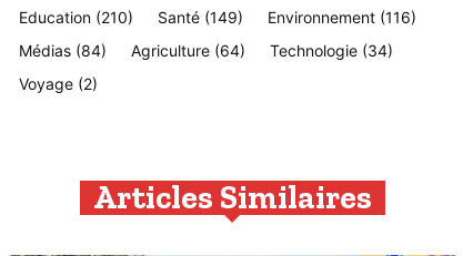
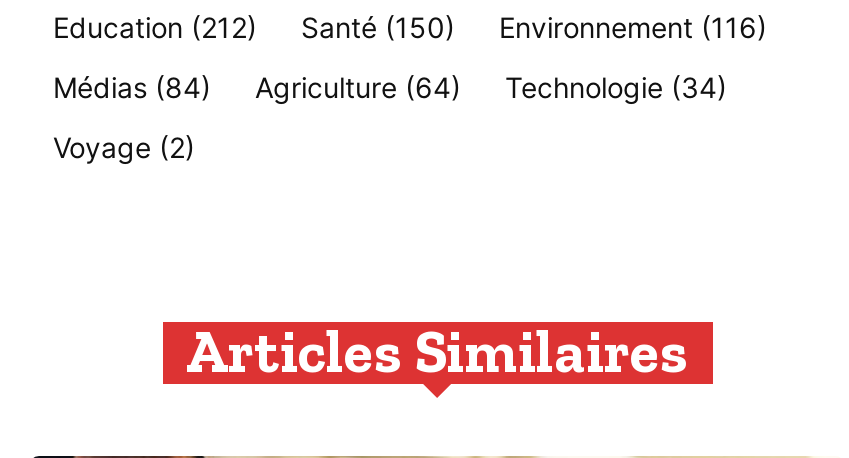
- Education (210)
+ Education (212)

- Santé (149)
+ Santé (150)
